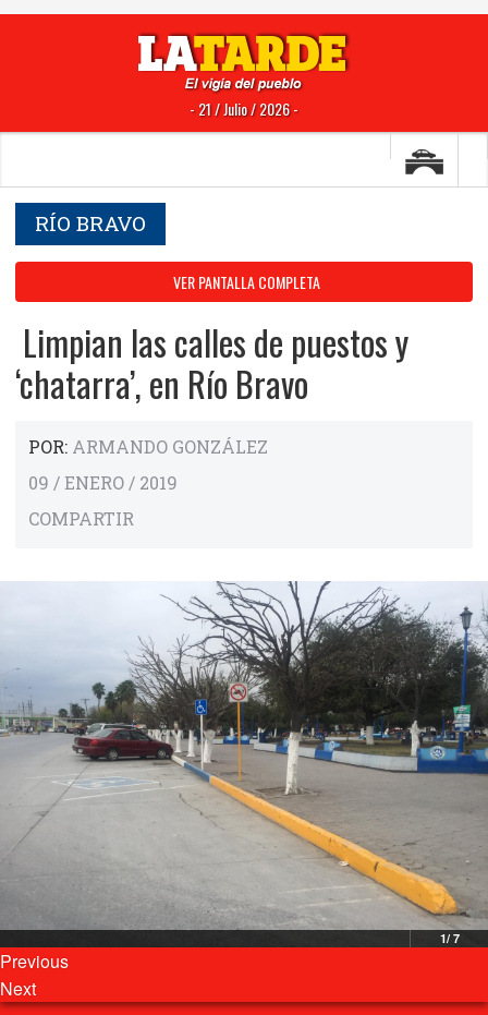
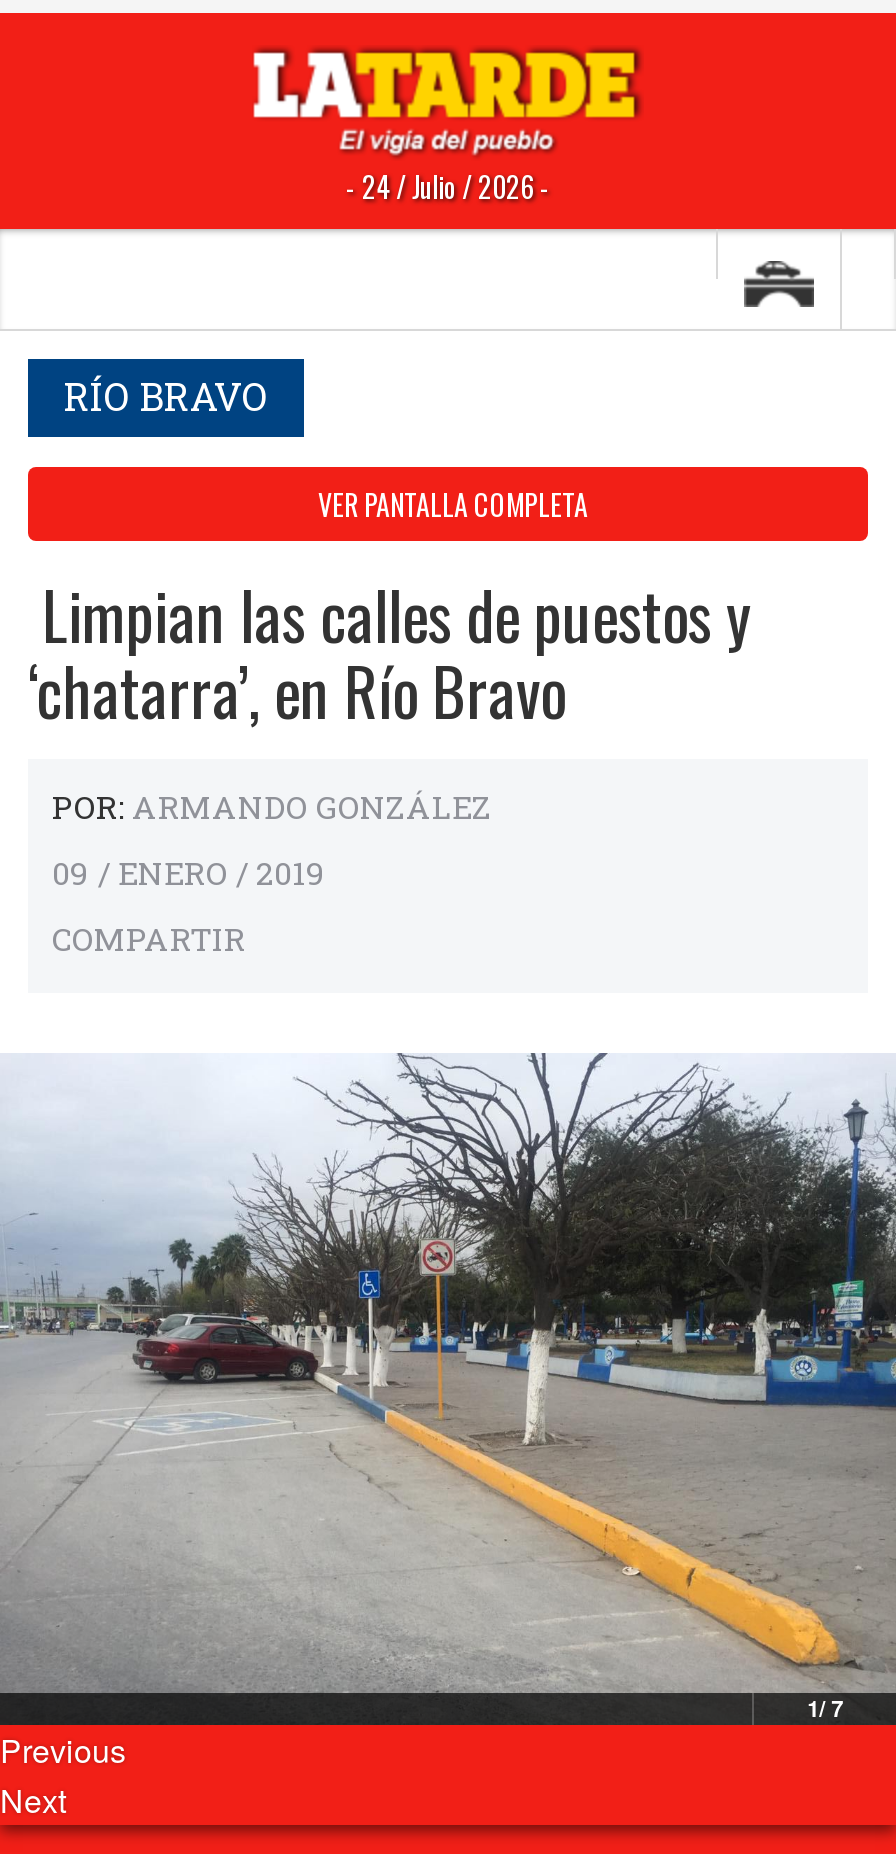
- - 21 / Julio / 2026 -
+ - 24 / Julio / 2026 -
